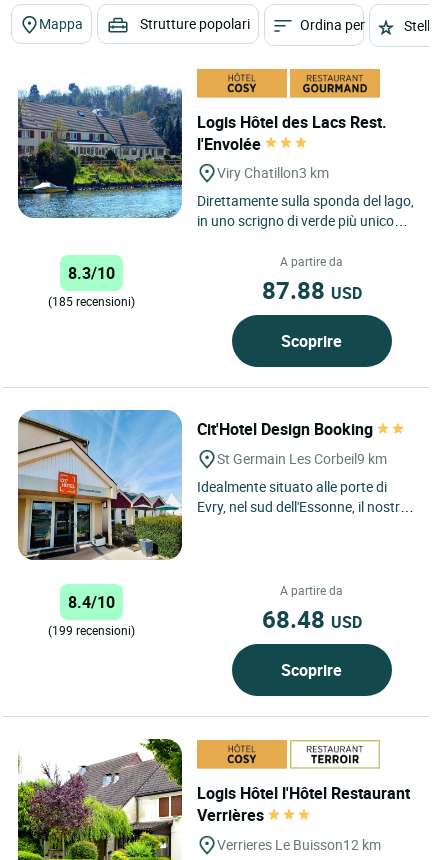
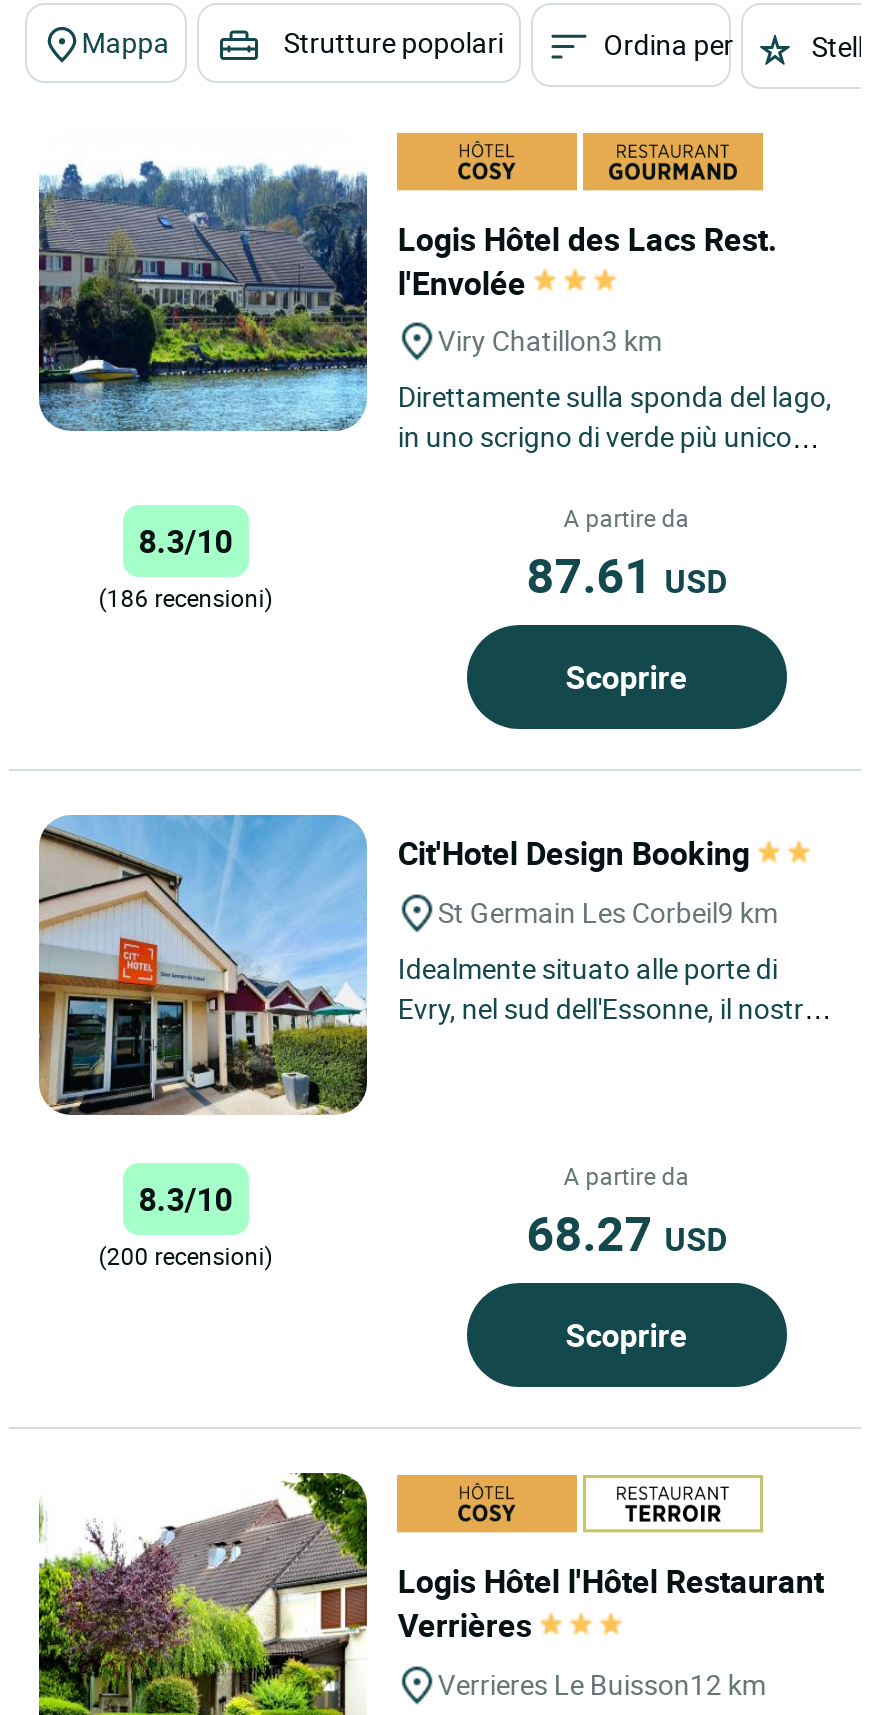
- 87.88 USD
+ 87.61 USD

- (185 recensioni)
+ (186 recensioni)

- 8.4/10
+ 8.3/10

- 68.48 USD
+ 68.27 USD

- (199 recensioni)
+ (200 recensioni)
